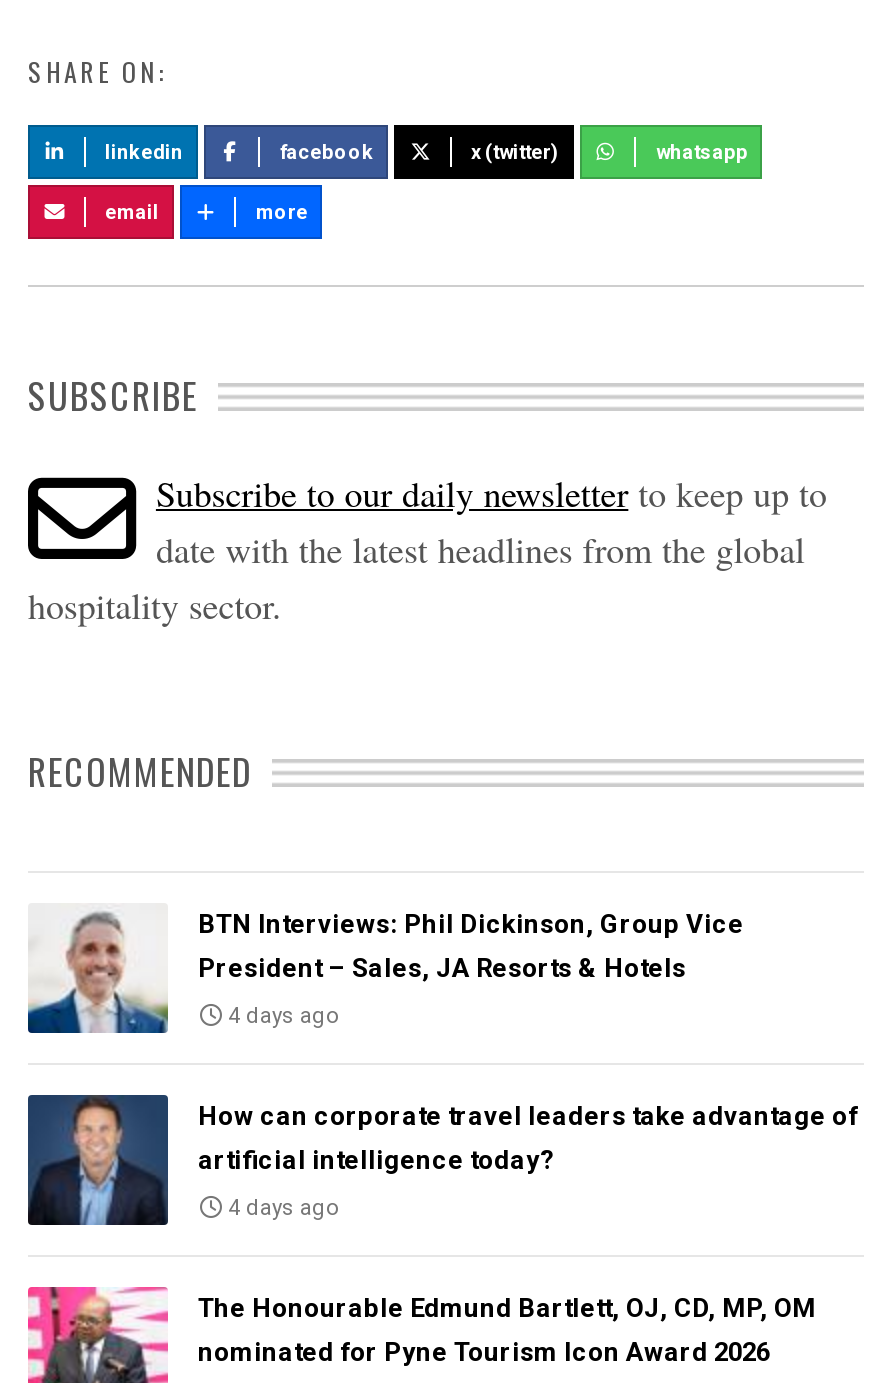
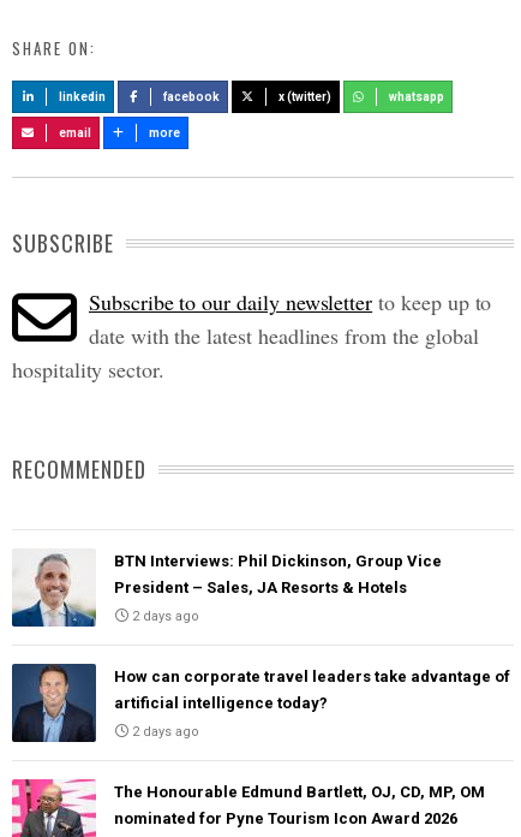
- 4 days ago
+ 2 days ago

- 4 days ago
+ 2 days ago
